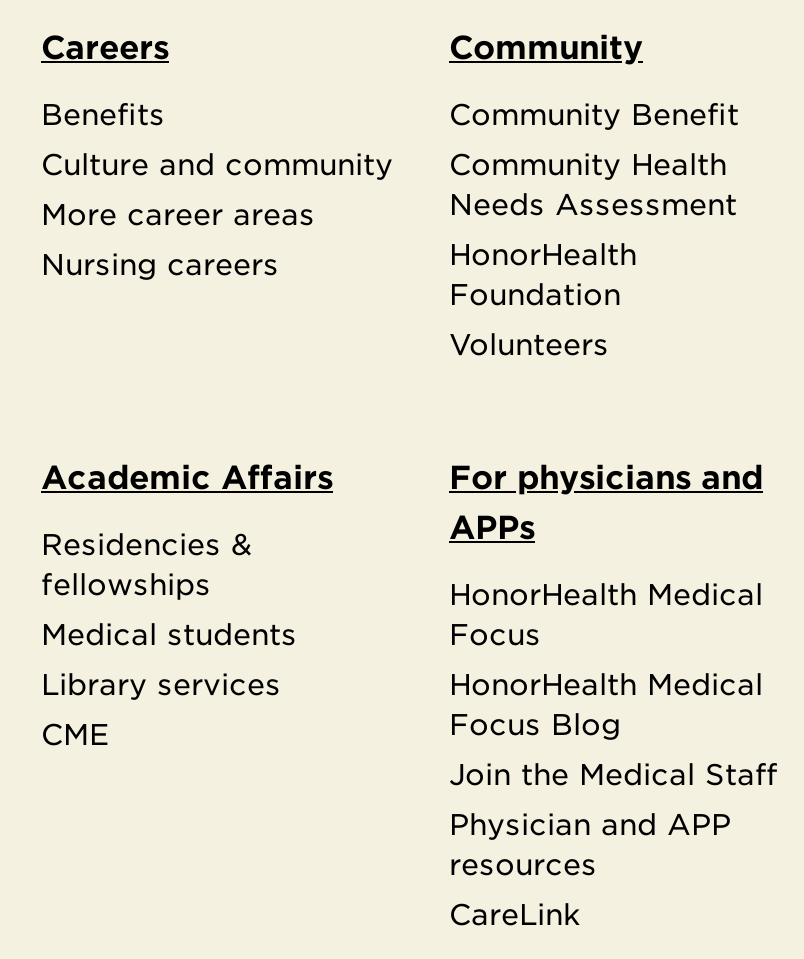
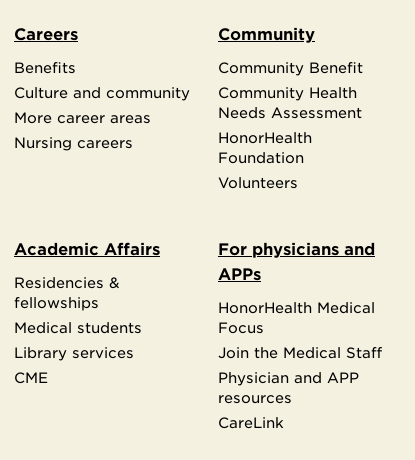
- HonorHealth Medical
- Focus Blog
